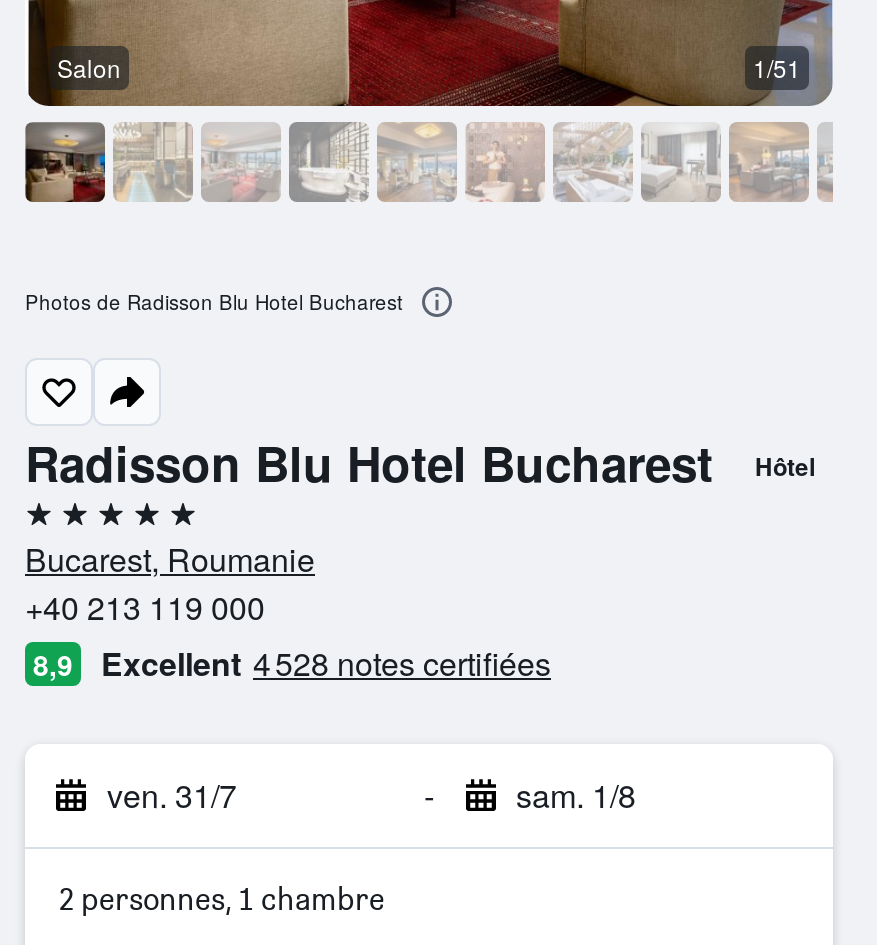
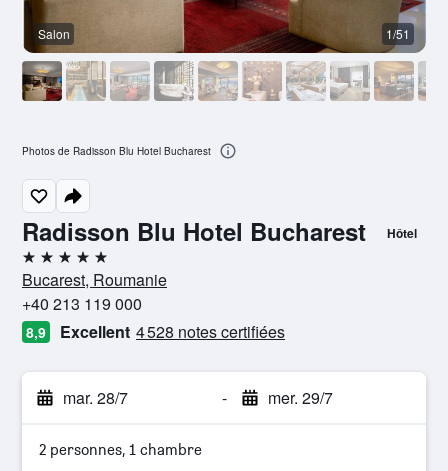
- ven. 31/7
+ mar. 28/7

- sam. 1/8
+ mer. 29/7
